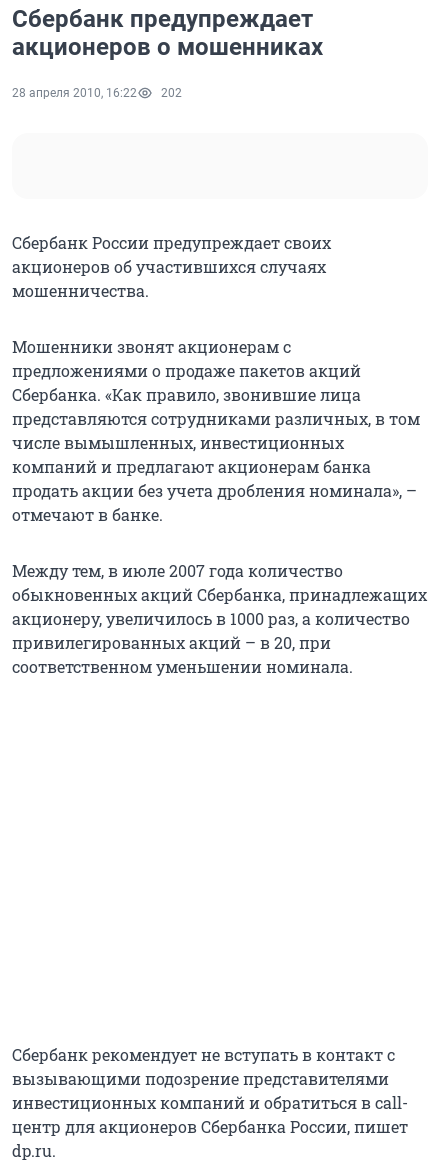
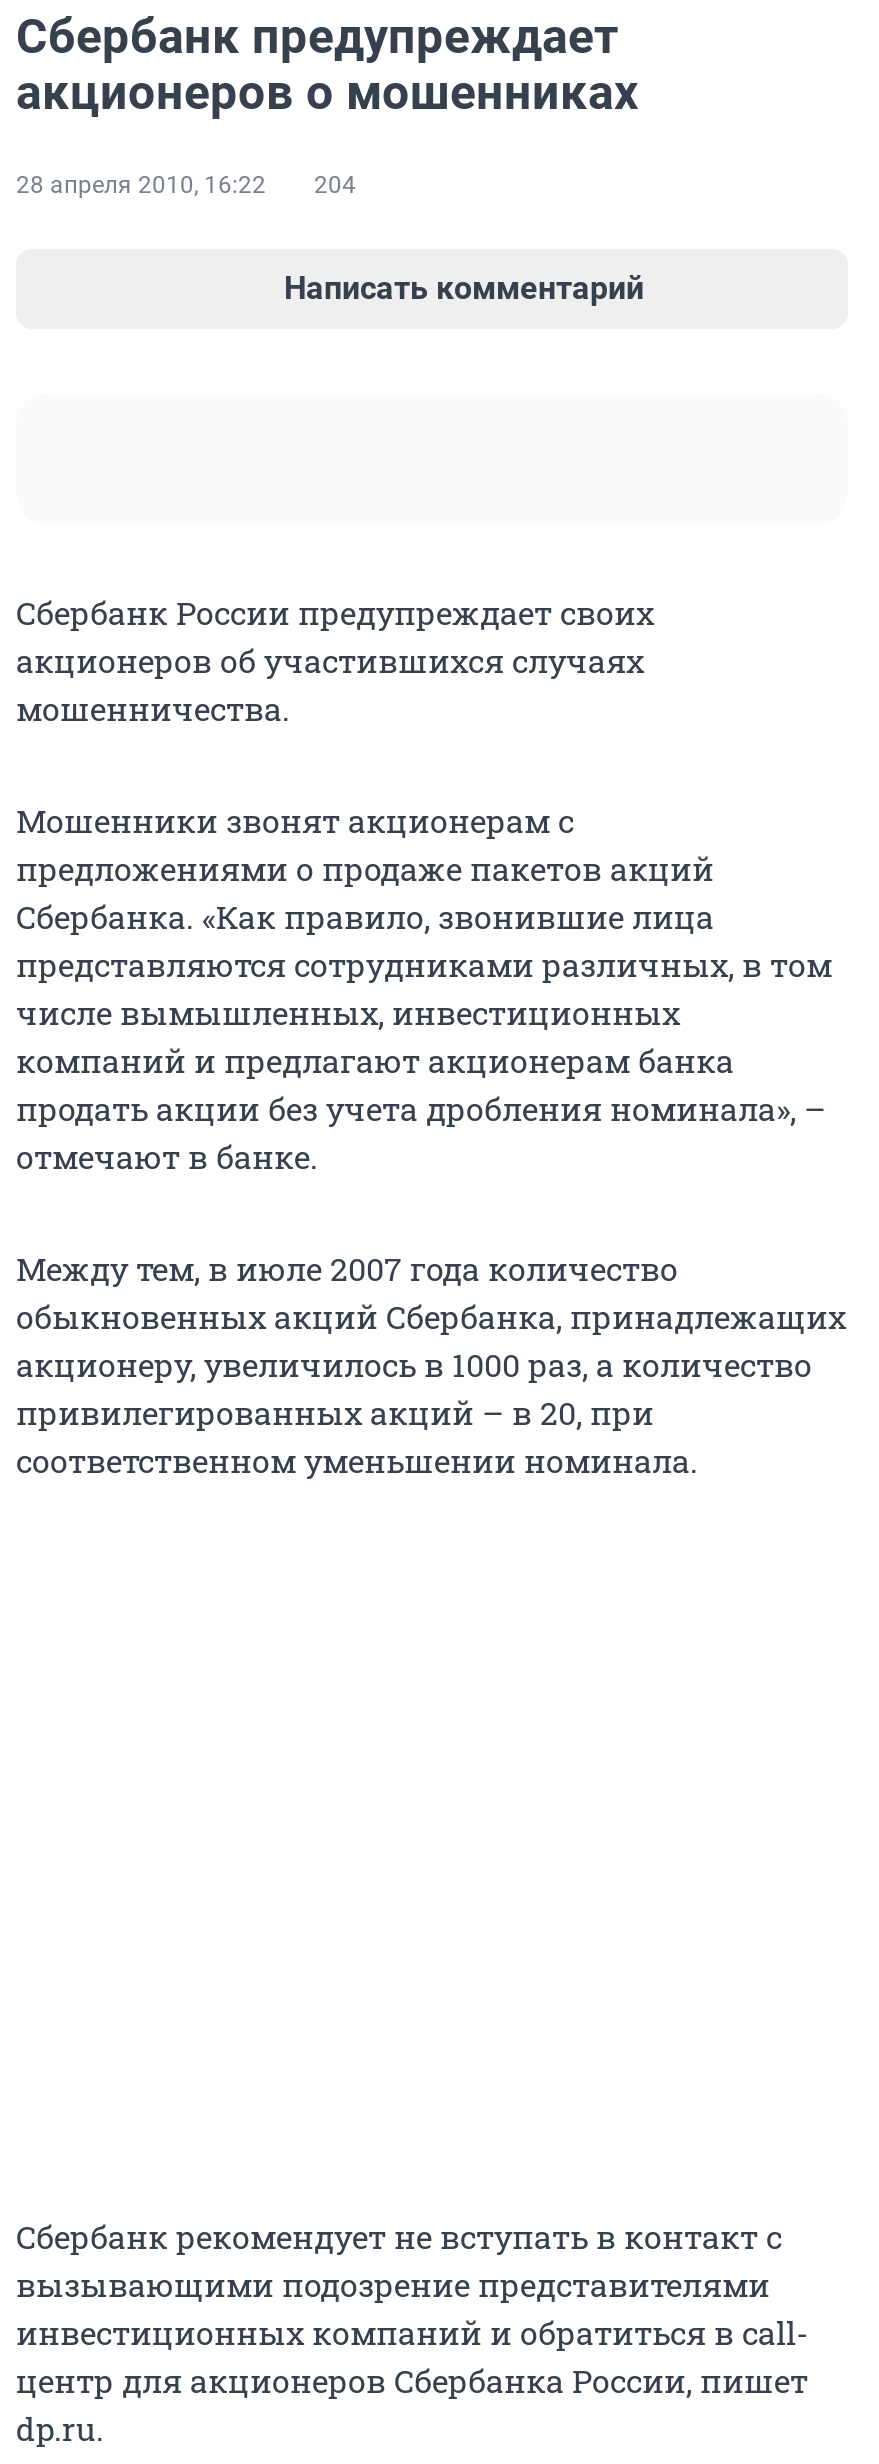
- 202
+ 204
+ Написать комментарий
